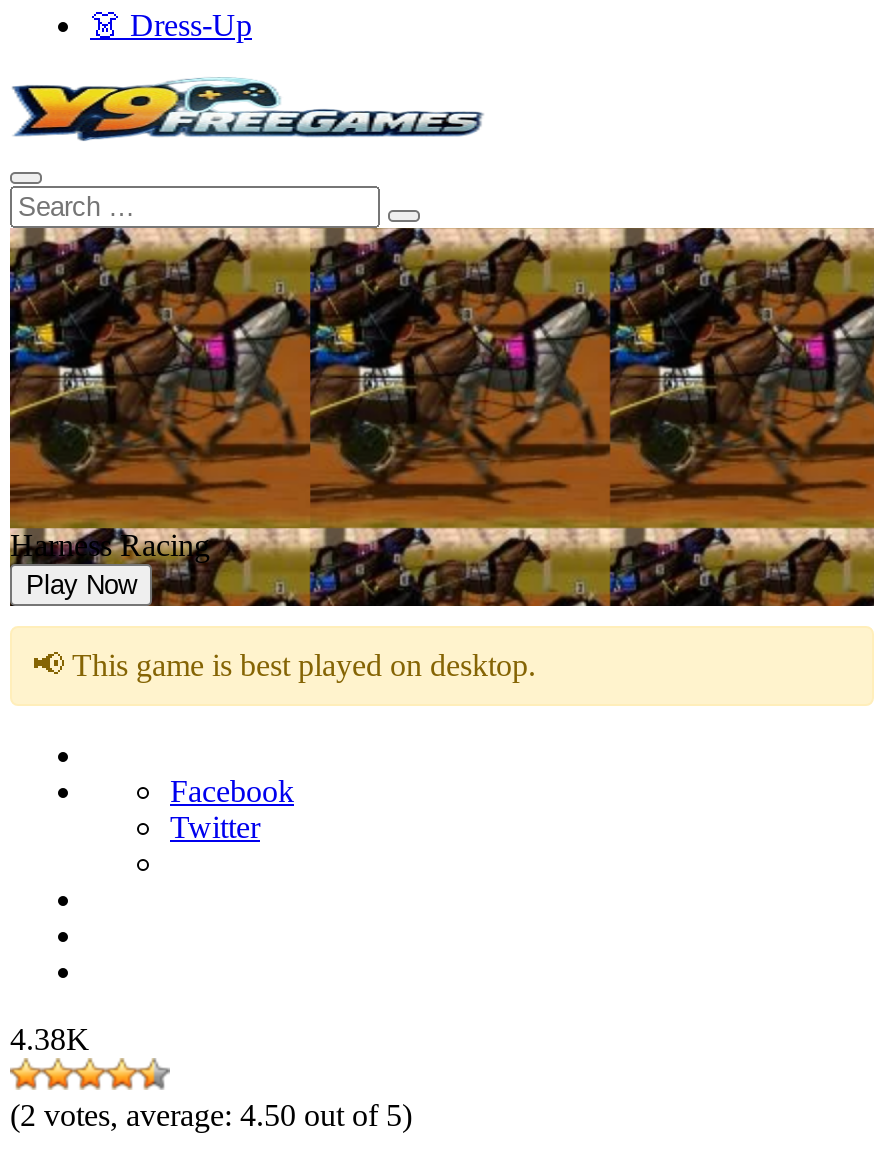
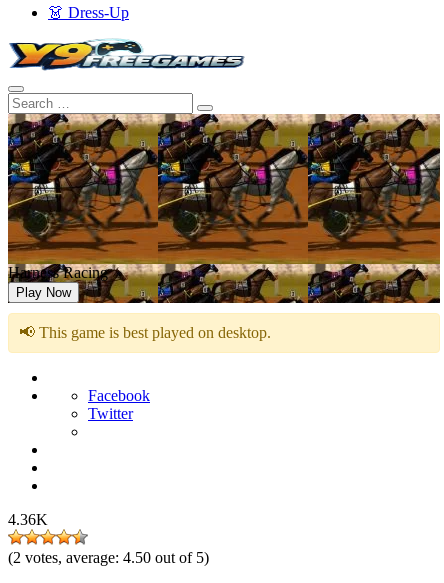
- 4.38K
+ 4.36K
